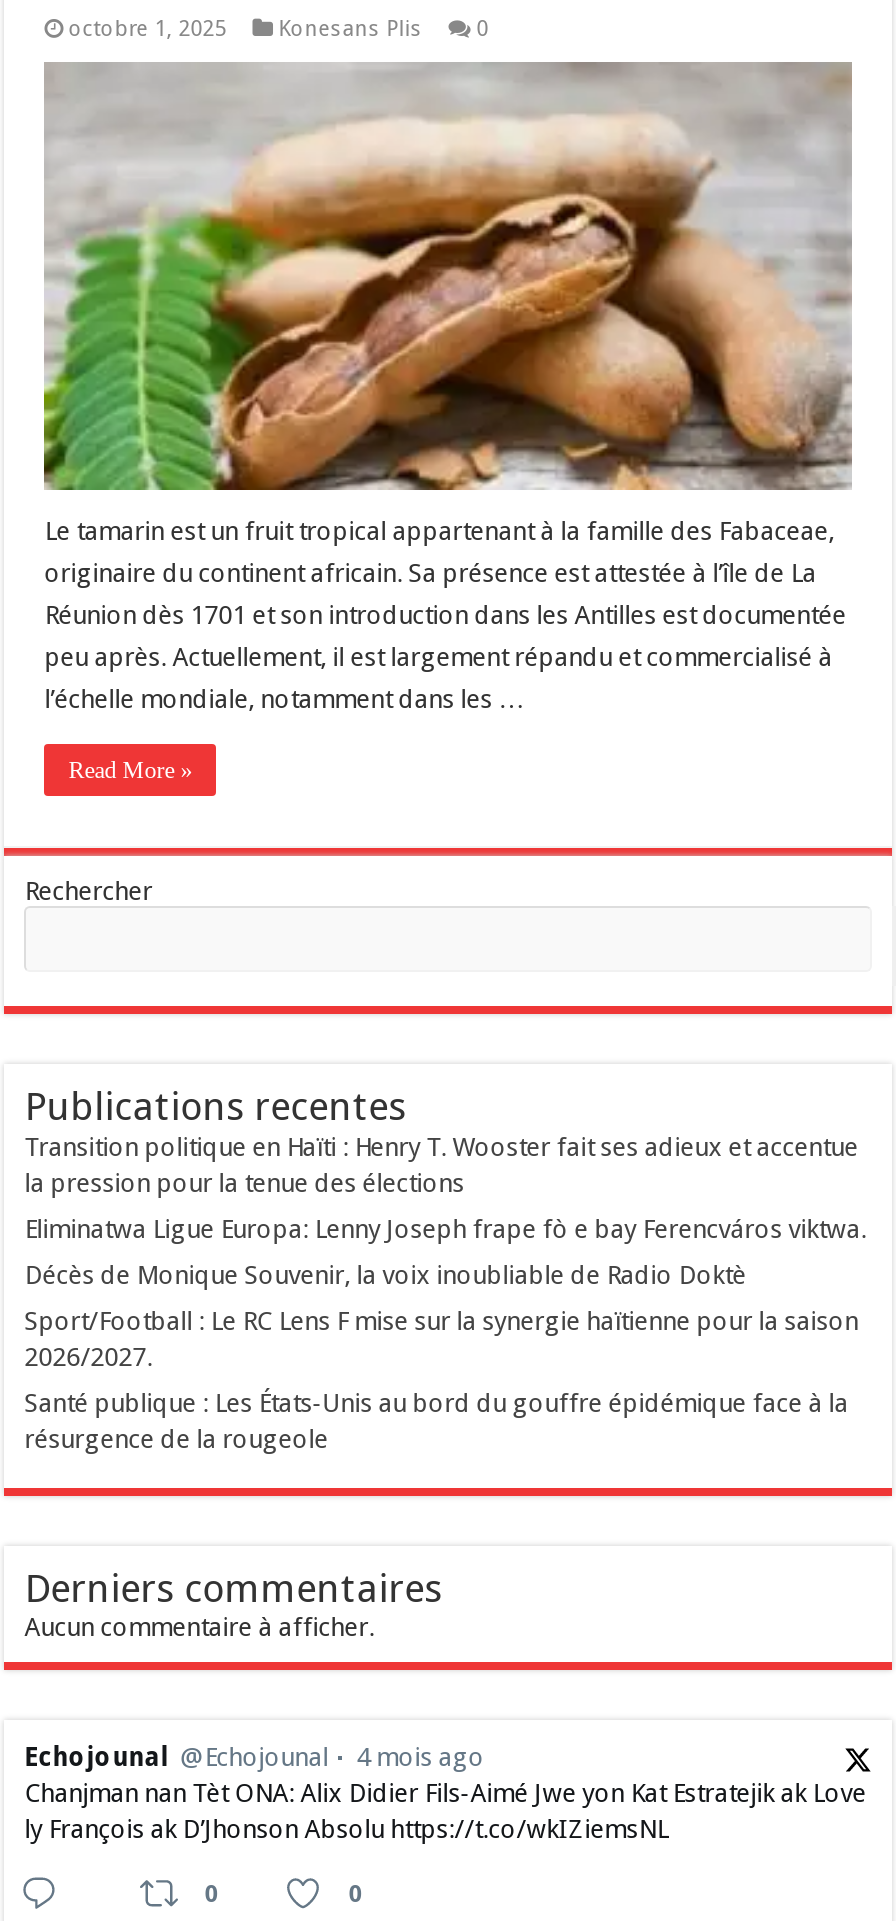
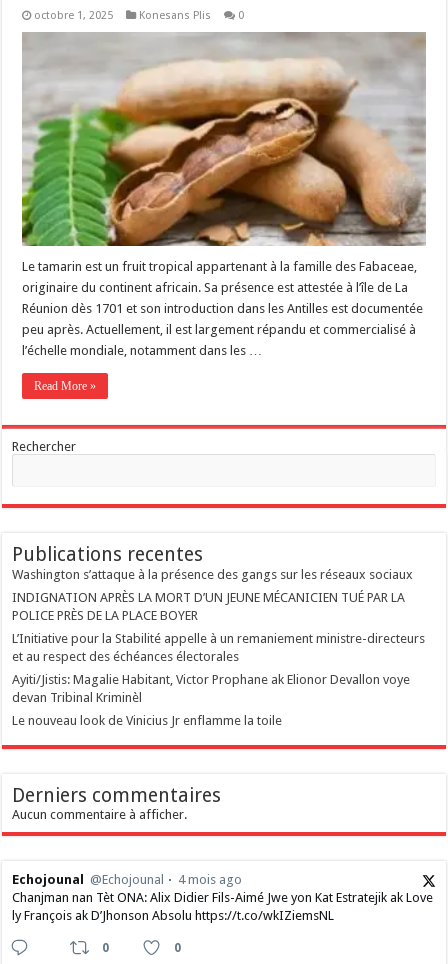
- Transition politique en Haïti : Henry T. Wooster fait ses adieux et accentue
- la pression pour la tenue des élections
+ Washington s’attaque à la présence des gangs sur les réseaux sociaux

- Eliminatwa Ligue Europa: Lenny Joseph frape fò e bay Ferencváros viktwa.
+ INDIGNATION APRÈS LA MORT D’UN JEUNE MÉCANICIEN TUÉ PAR LA
+ POLICE PRÈS DE LA PLACE BOYER

- Décès de Monique Souvenir, la voix inoubliable de Radio Doktè
+ L’Initiative pour la Stabilité appelle à un remaniement ministre-directeurs
+ et au respect des échéances électorales

- Sport/Football : Le RC Lens F mise sur la synergie haïtienne pour la saison
- 2026/2027.
+ Ayiti/Jistis: Magalie Habitant, Victor Prophane ak Elionor Devallon voye
+ devan Tribinal Kriminèl

- Santé publique : Les États-Unis au bord du gouffre épidémique face à la
- résurgence de la rougeole
+ Le nouveau look de Vinicius Jr enflamme la toile
